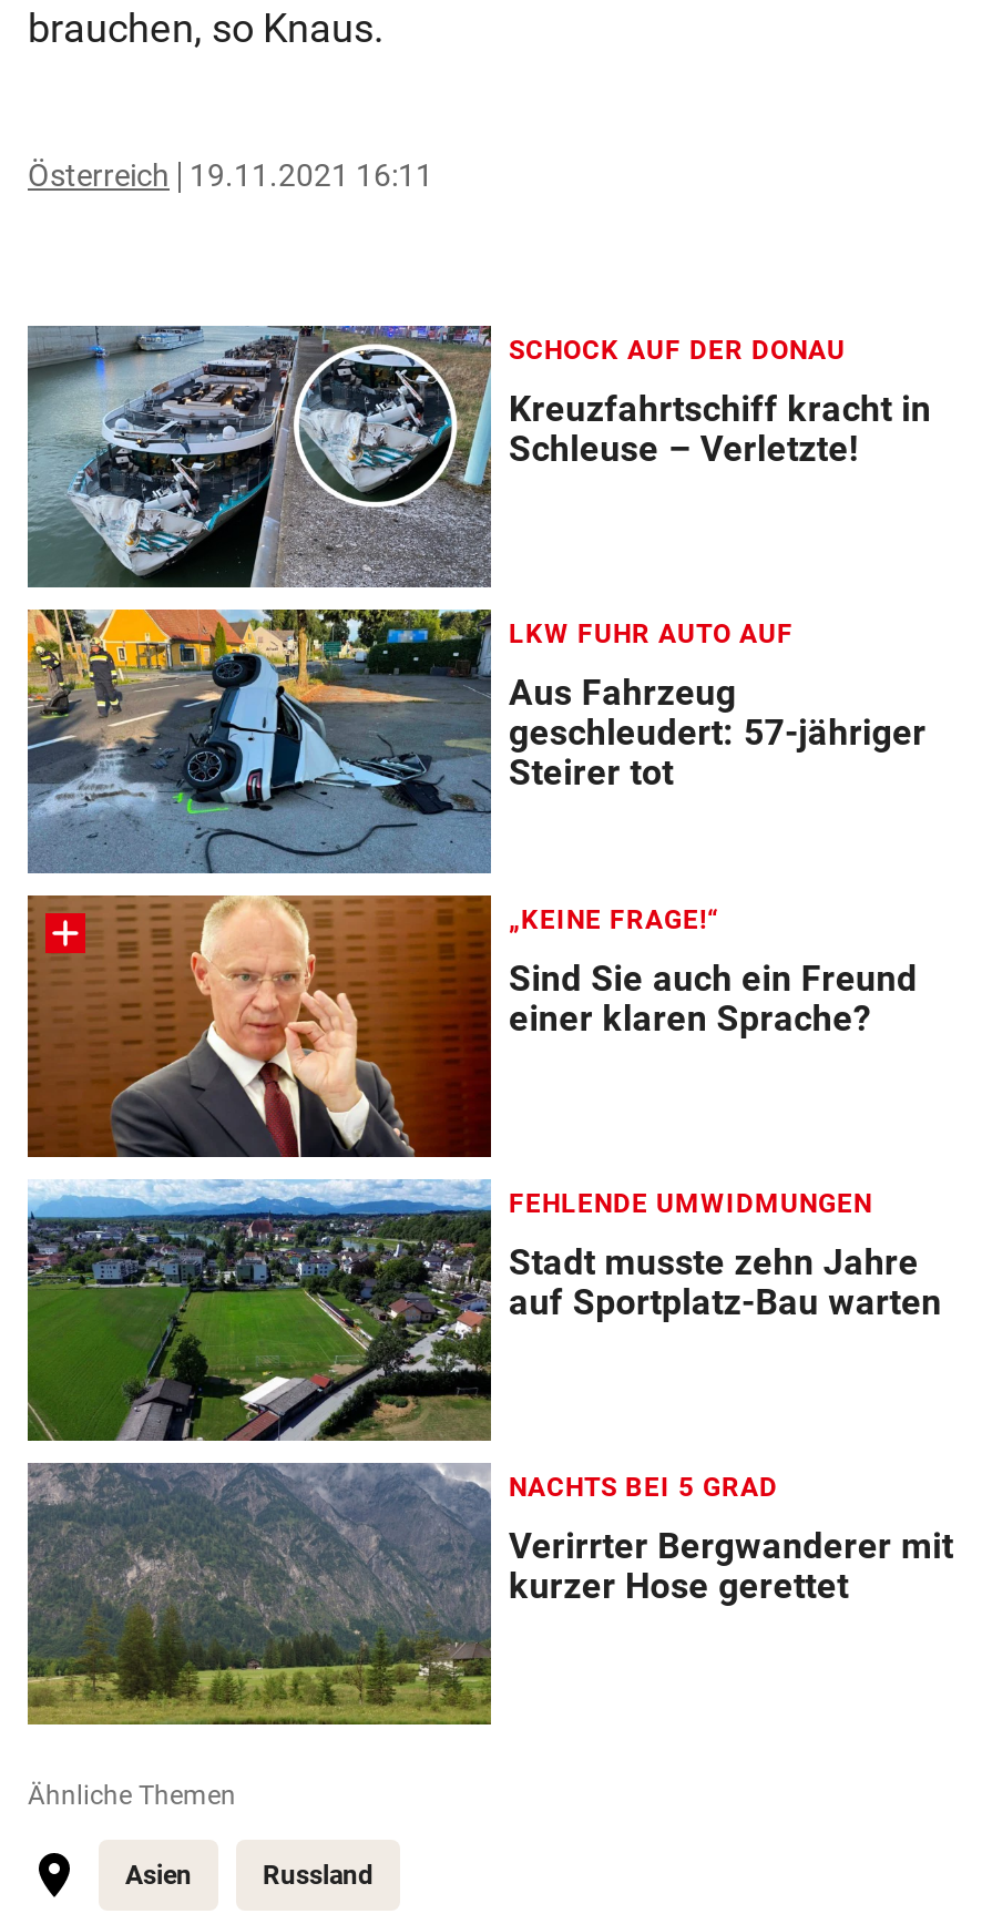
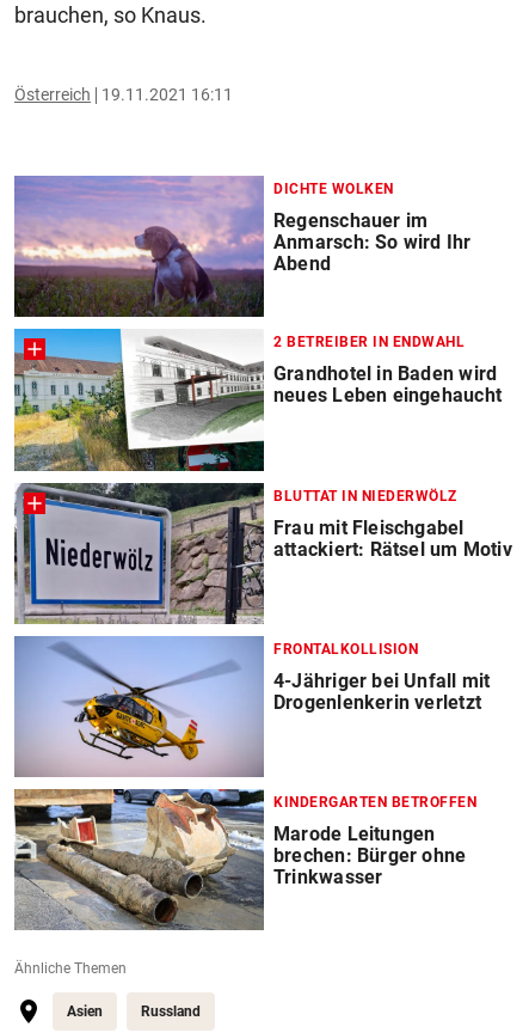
- [image]
- SCHOCK AUF DER DONAU
+ [image]
+ DICHTE WOLKEN

- Kreuzfahrtschiff kracht in
- Schleuse – Verletzte!
+ Regenschauer im
+ Anmarsch: So wird Ihr
+ Abend

- [image]
- LKW FUHR AUTO AUF
+ [image]
+ 2 BETREIBER IN ENDWAHL

- Aus Fahrzeug
- geschleudert: 57-jähriger
- Steirer tot
+ Grandhotel in Baden wird
+ neues Leben eingehaucht

- [image]
- „KEINE FRAGE!“
+ [image]
+ BLUTTAT IN NIEDERWÖLZ

- Sind Sie auch ein Freund
- einer klaren Sprache?
+ Frau mit Fleischgabel
+ attackiert: Rätsel um Motiv

- [image]
- FEHLENDE UMWIDMUNGEN
+ [image]
+ FRONTALKOLLISION

- Stadt musste zehn Jahre
- auf Sportplatz-Bau warten
+ 4-Jähriger bei Unfall mit
+ Drogenlenkerin verletzt

- [image]
- NACHTS BEI 5 GRAD
+ [image]
+ KINDERGARTEN BETROFFEN

- Verirrter Bergwanderer mit
- kurzer Hose gerettet
+ Marode Leitungen
+ brechen: Bürger ohne
+ Trinkwasser
